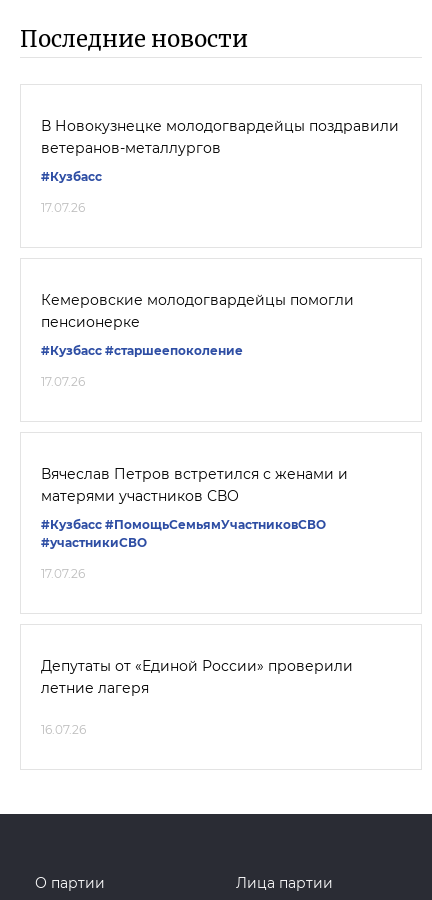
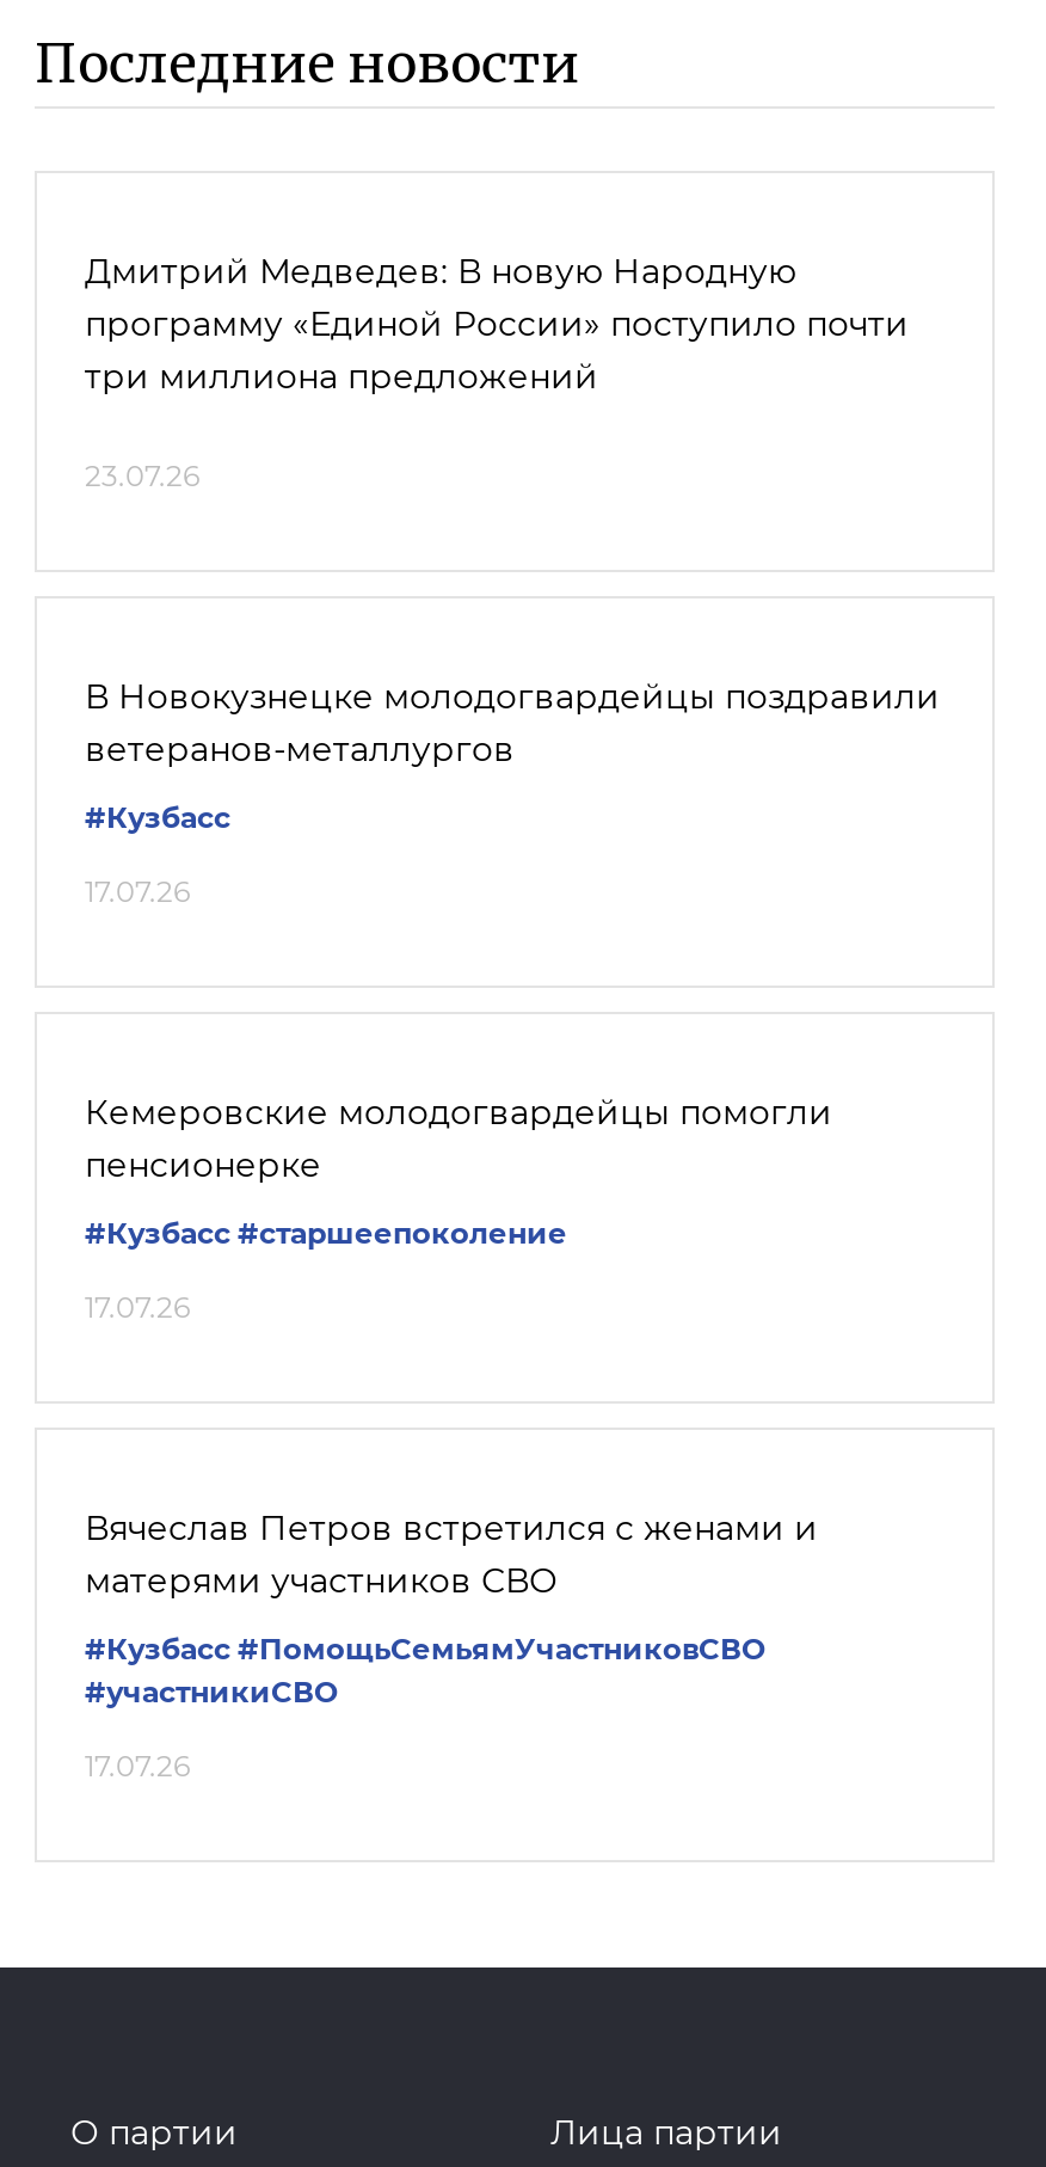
+ Дмитрий Медведев: В новую Народную
+ программу «Единой России» поступило почти
+ три миллиона предложений
+ 23.07.26

moved down: В Новокузнецке молодогвардейцы поздравили | ветеранов-металлургов | #Кузбасс | ... | #участникиСВО | 17.07.26

- Депутаты от «Единой России» проверили
- летние лагеря
- 16.07.26
